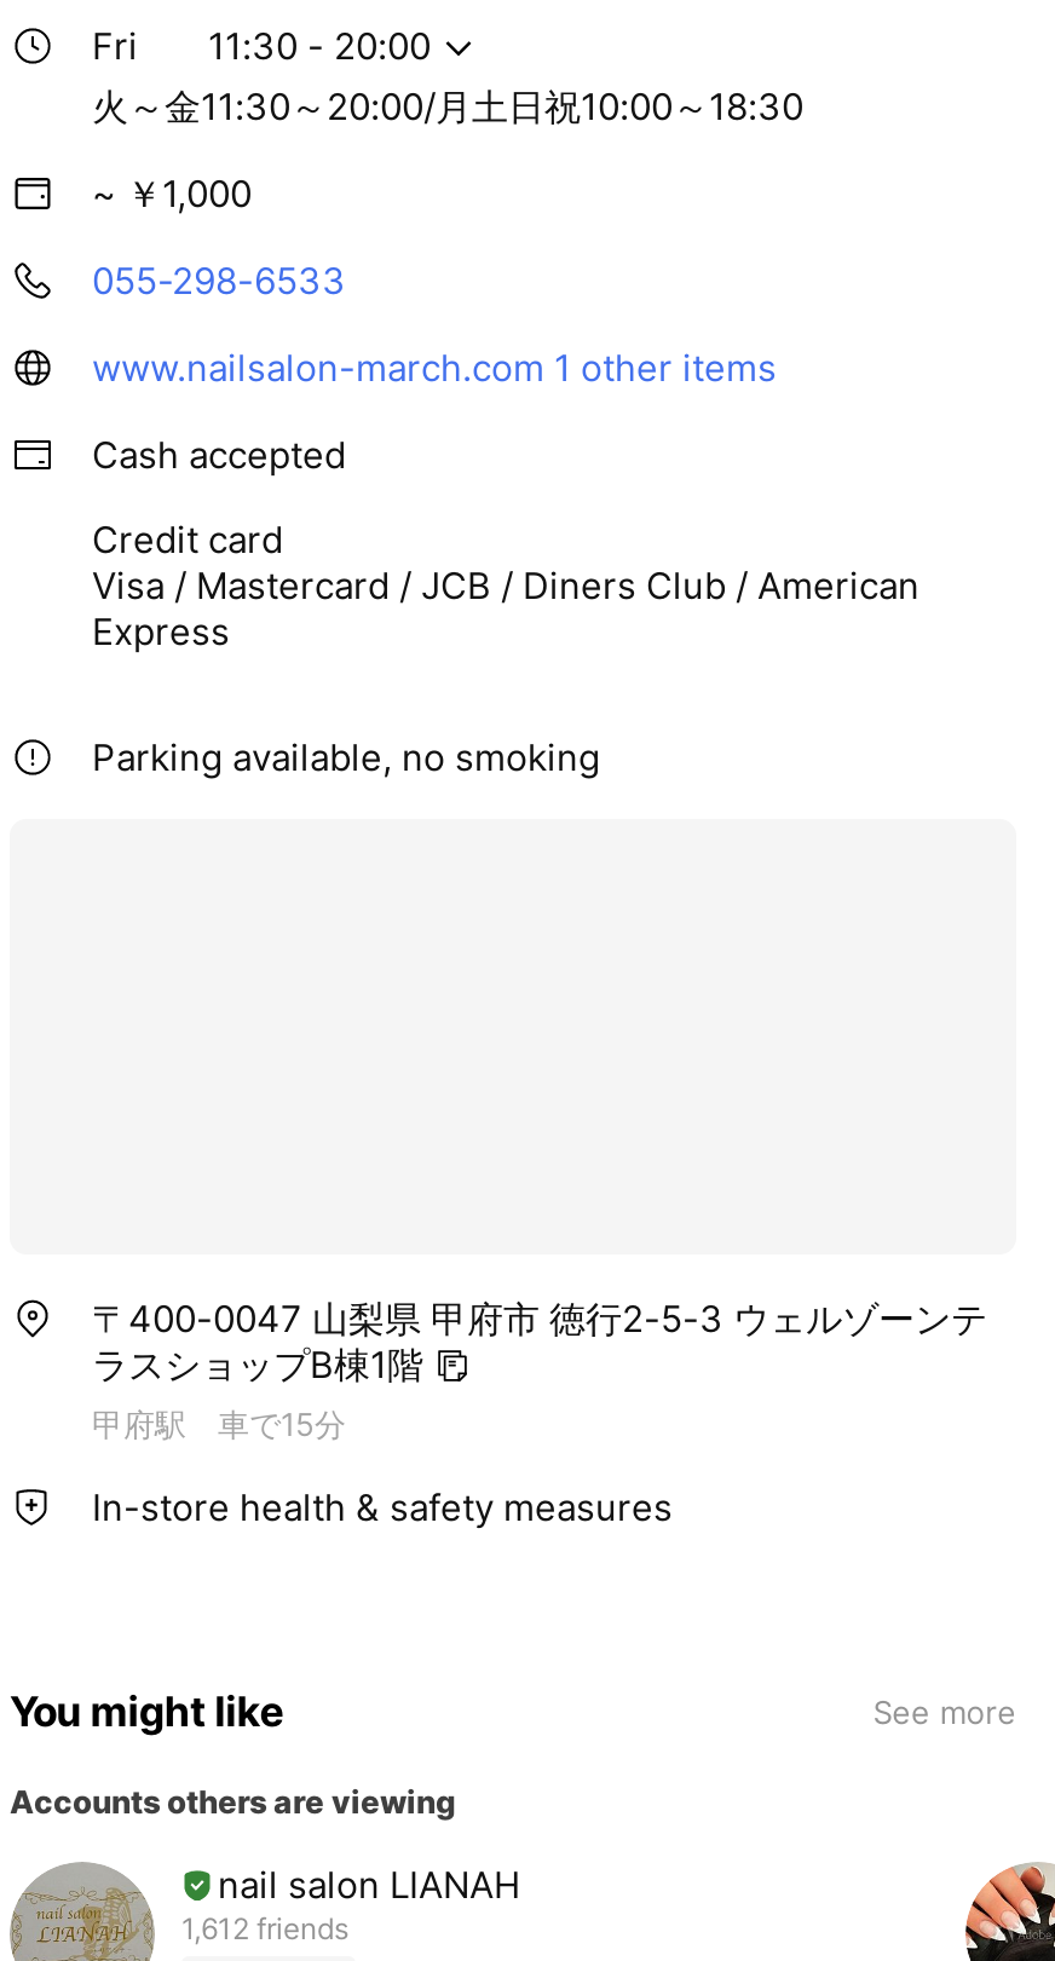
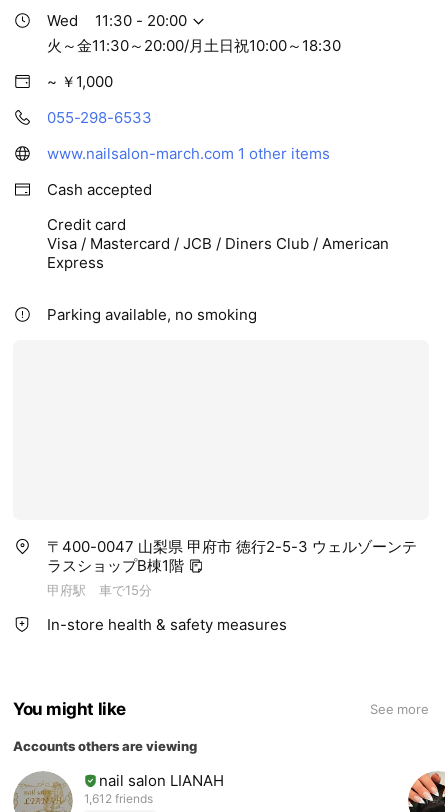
- Fri
+ Wed
